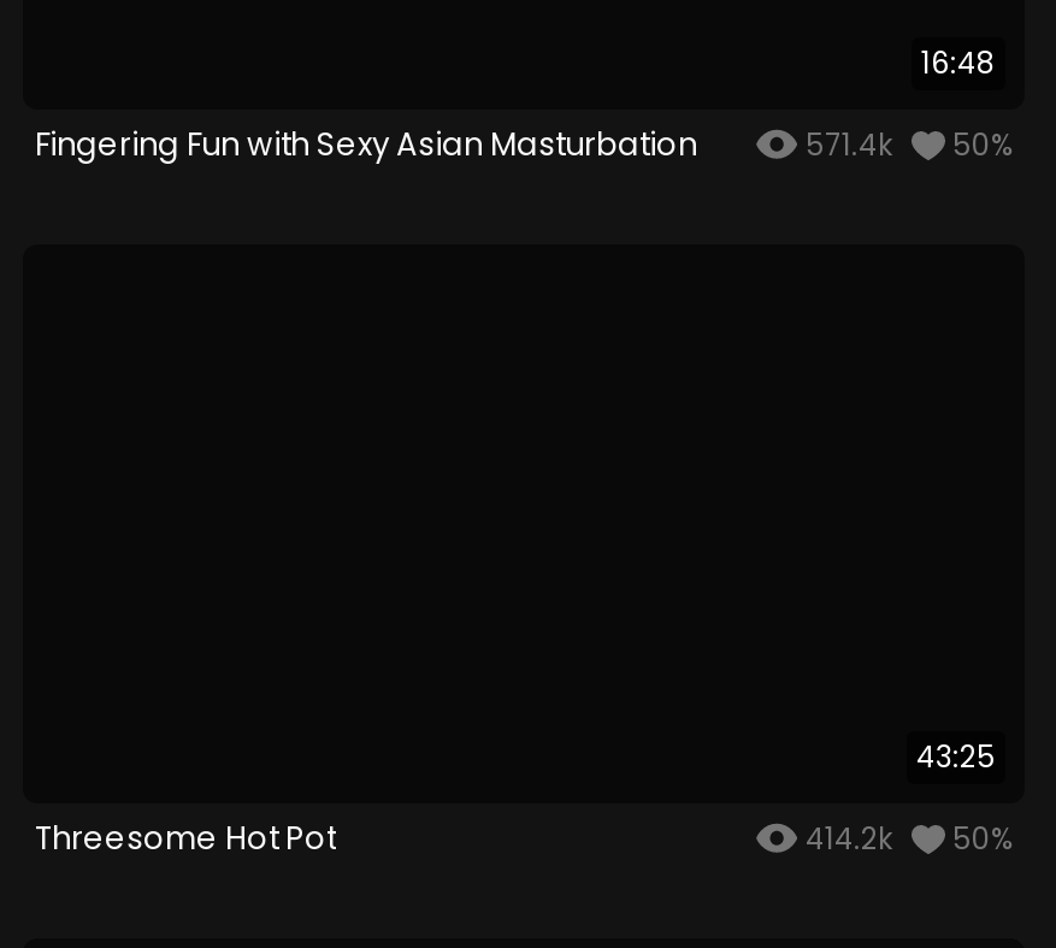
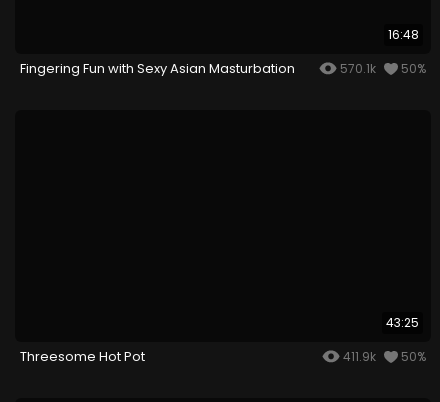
- 571.4k 50%
+ 570.1k 50%

- 414.2k 50%
+ 411.9k 50%
